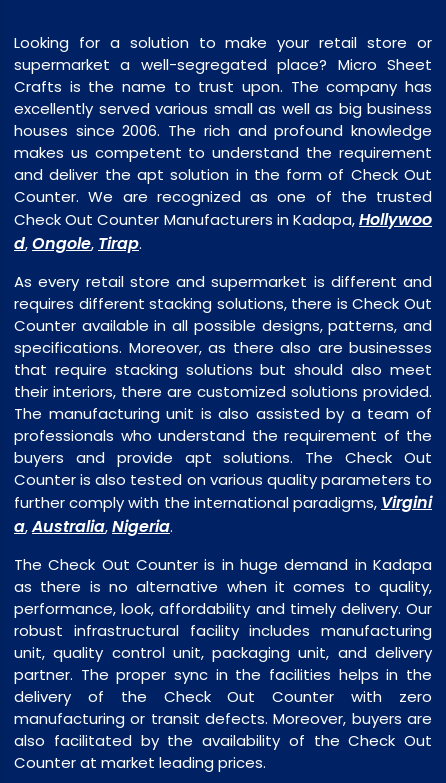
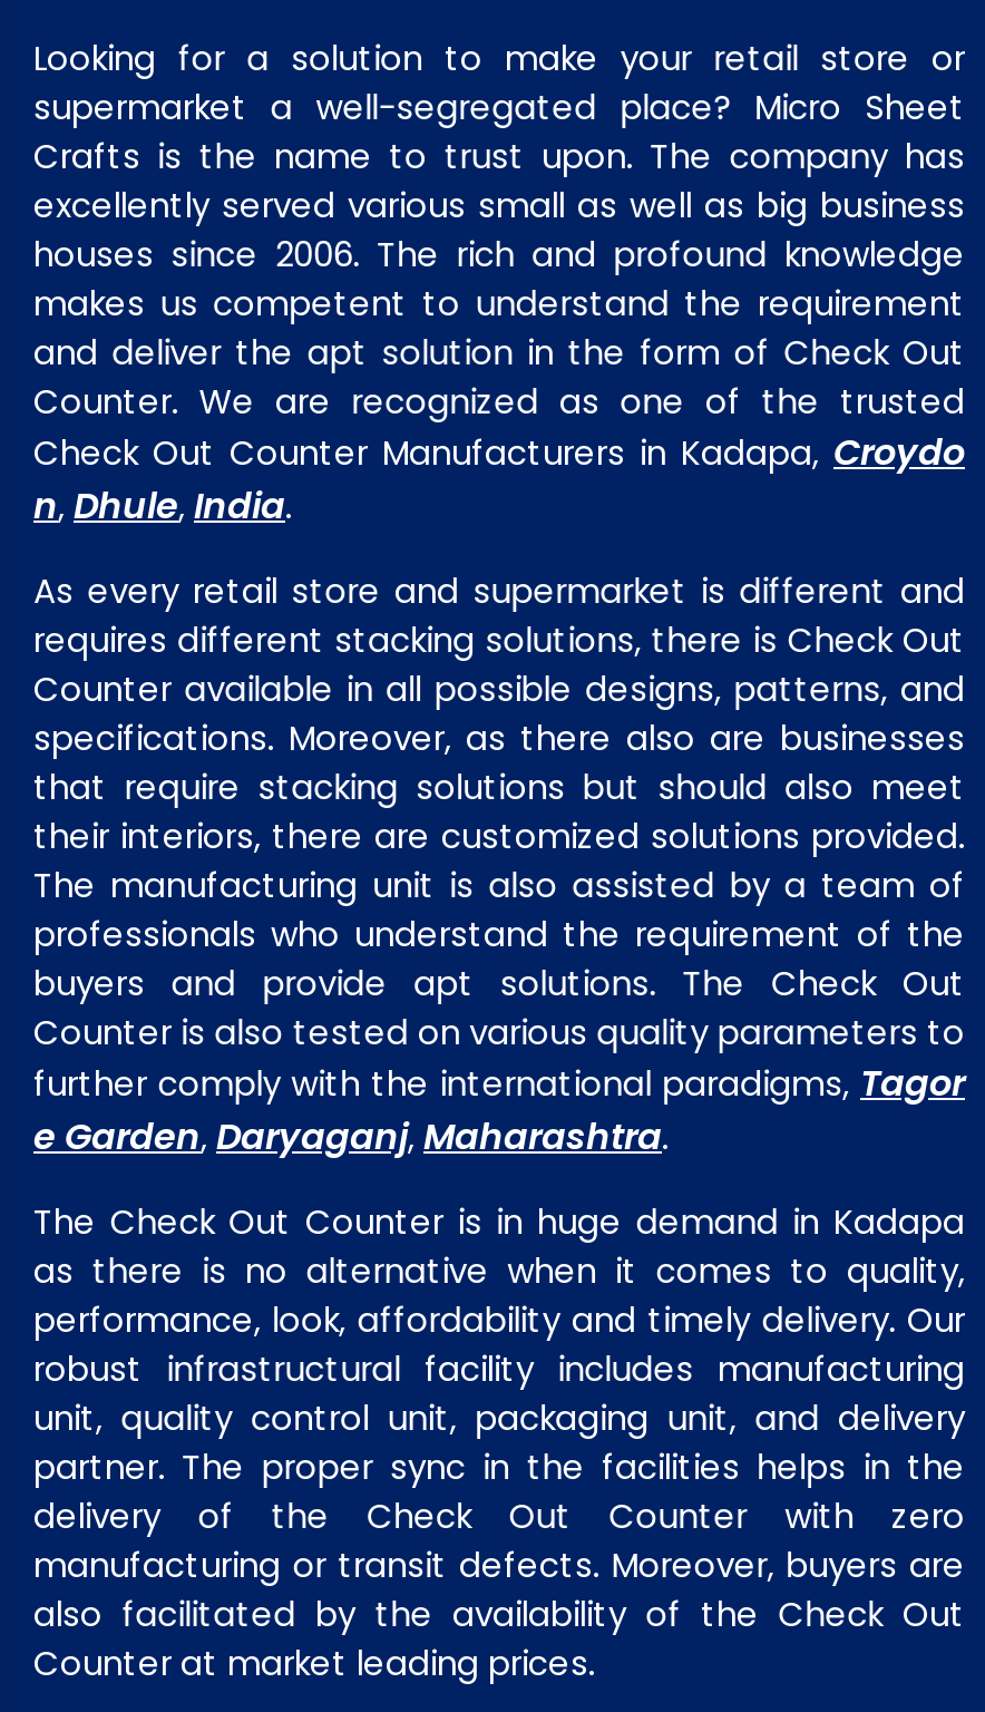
- Check Out Counter Manufacturers in Kadapa, Hollywoo
- d, Ongole, Tirap.
+ Check Out Counter Manufacturers in Kadapa, Croydo
+ n, Dhule, India.

- further comply with the international paradigms, Virgini
- a, Australia, Nigeria.
+ further comply with the international paradigms, Tagor
+ e Garden, Daryaganj, Maharashtra.
